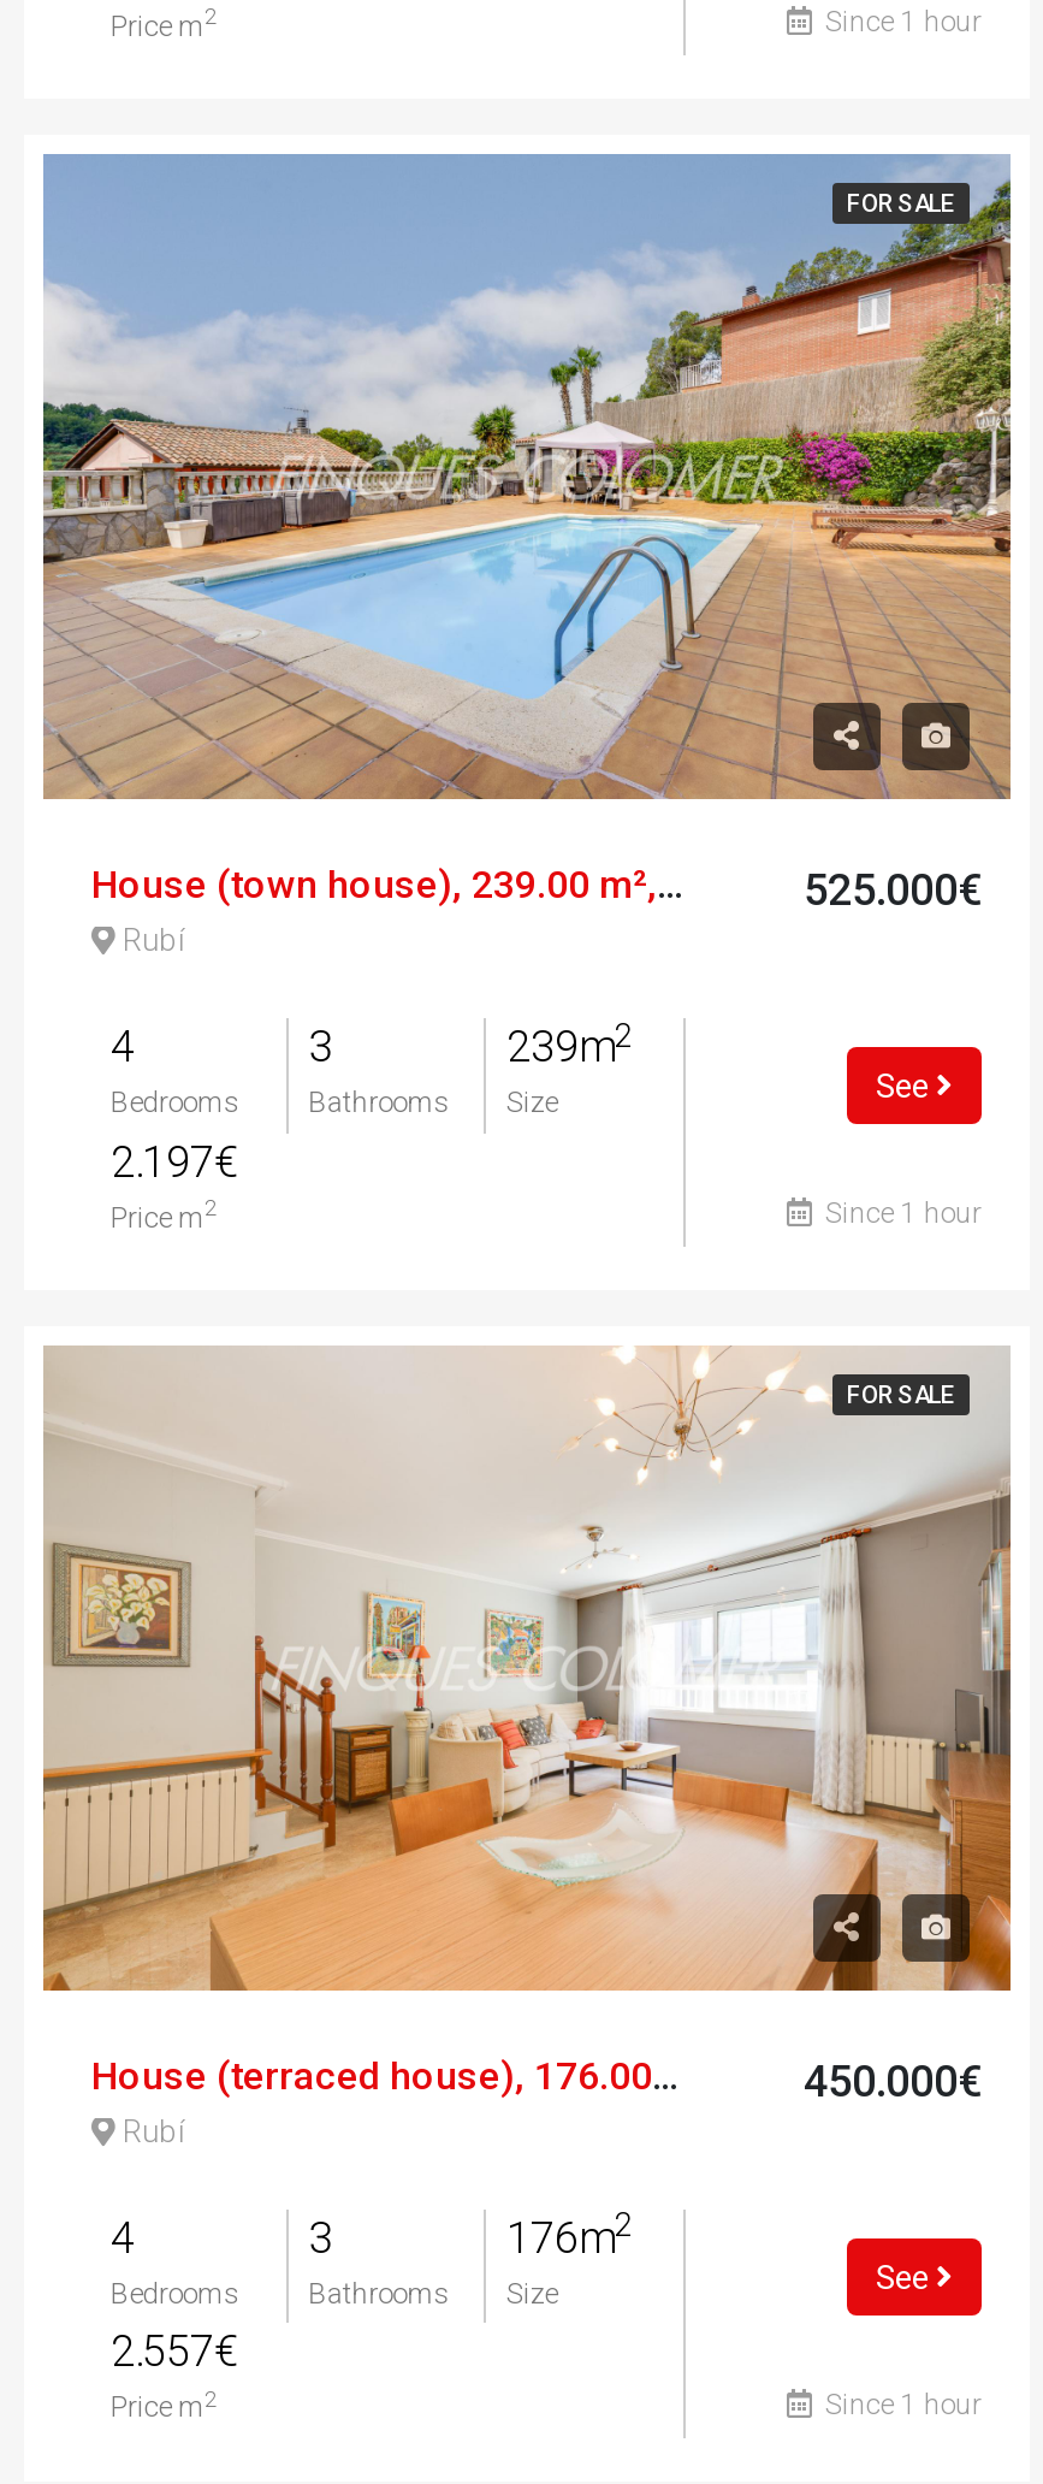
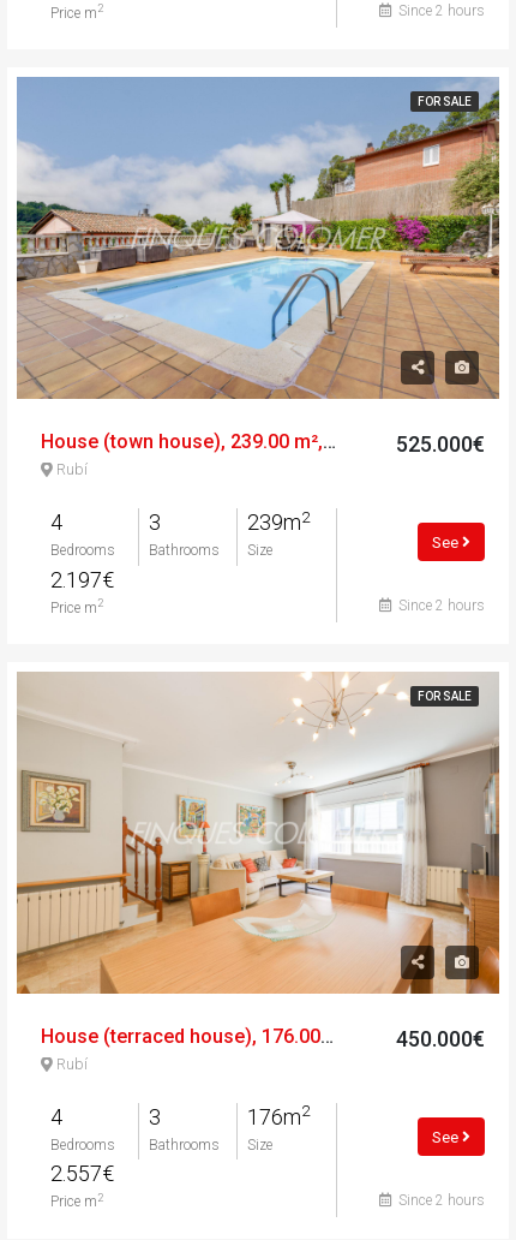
- Since 1 hour
+ Since 2 hours

- Since 1 hour
+ Since 2 hours

- Since 1 hour
+ Since 2 hours
